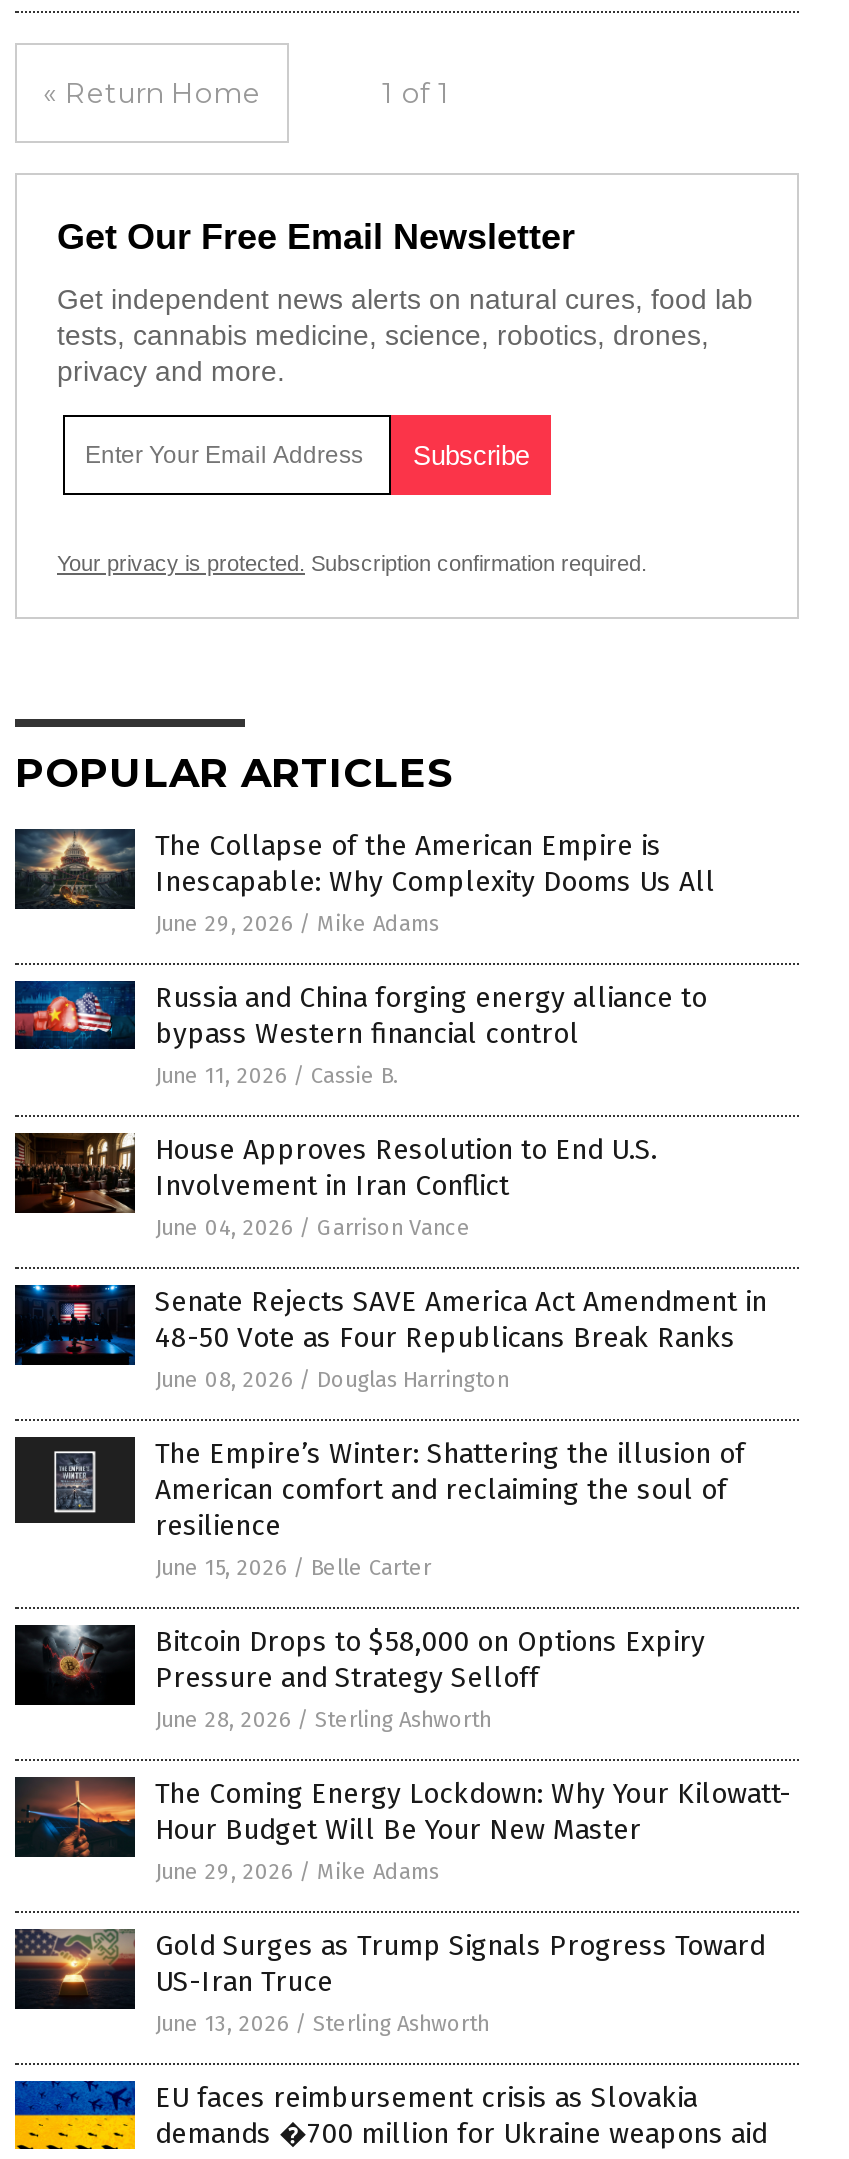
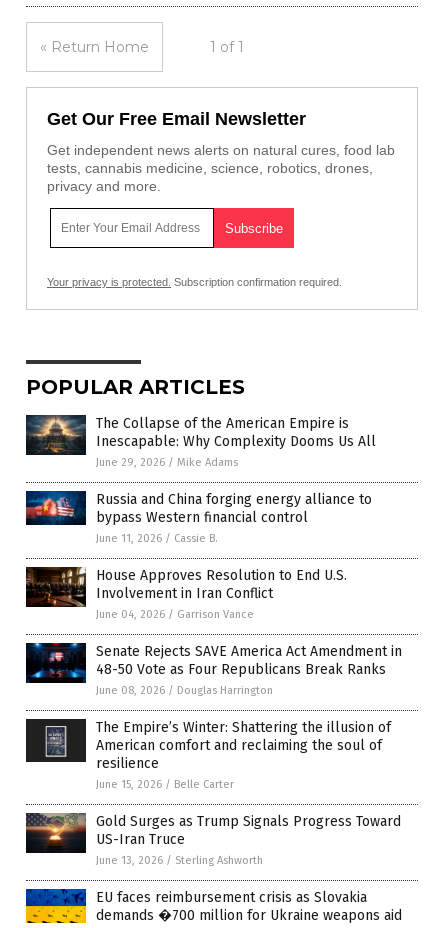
- [image]
- Bitcoin Drops to $58,000 on Options Expiry
- Pressure and Strategy Selloff
- June 28, 2026 / Sterling Ashworth
- The Coming Energy Lockdown: Why Your Kilowatt-
- Hour Budget Will Be Your New Master
- June 29, 2026 / Mike Adams

- [image]
